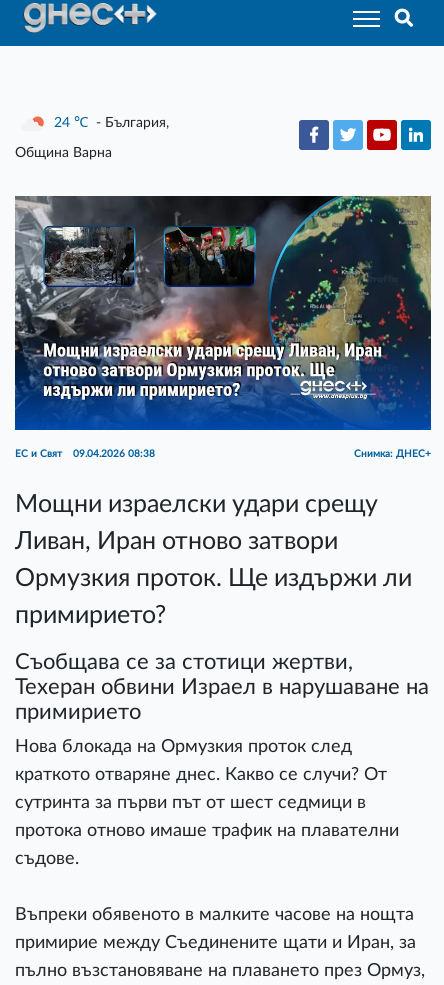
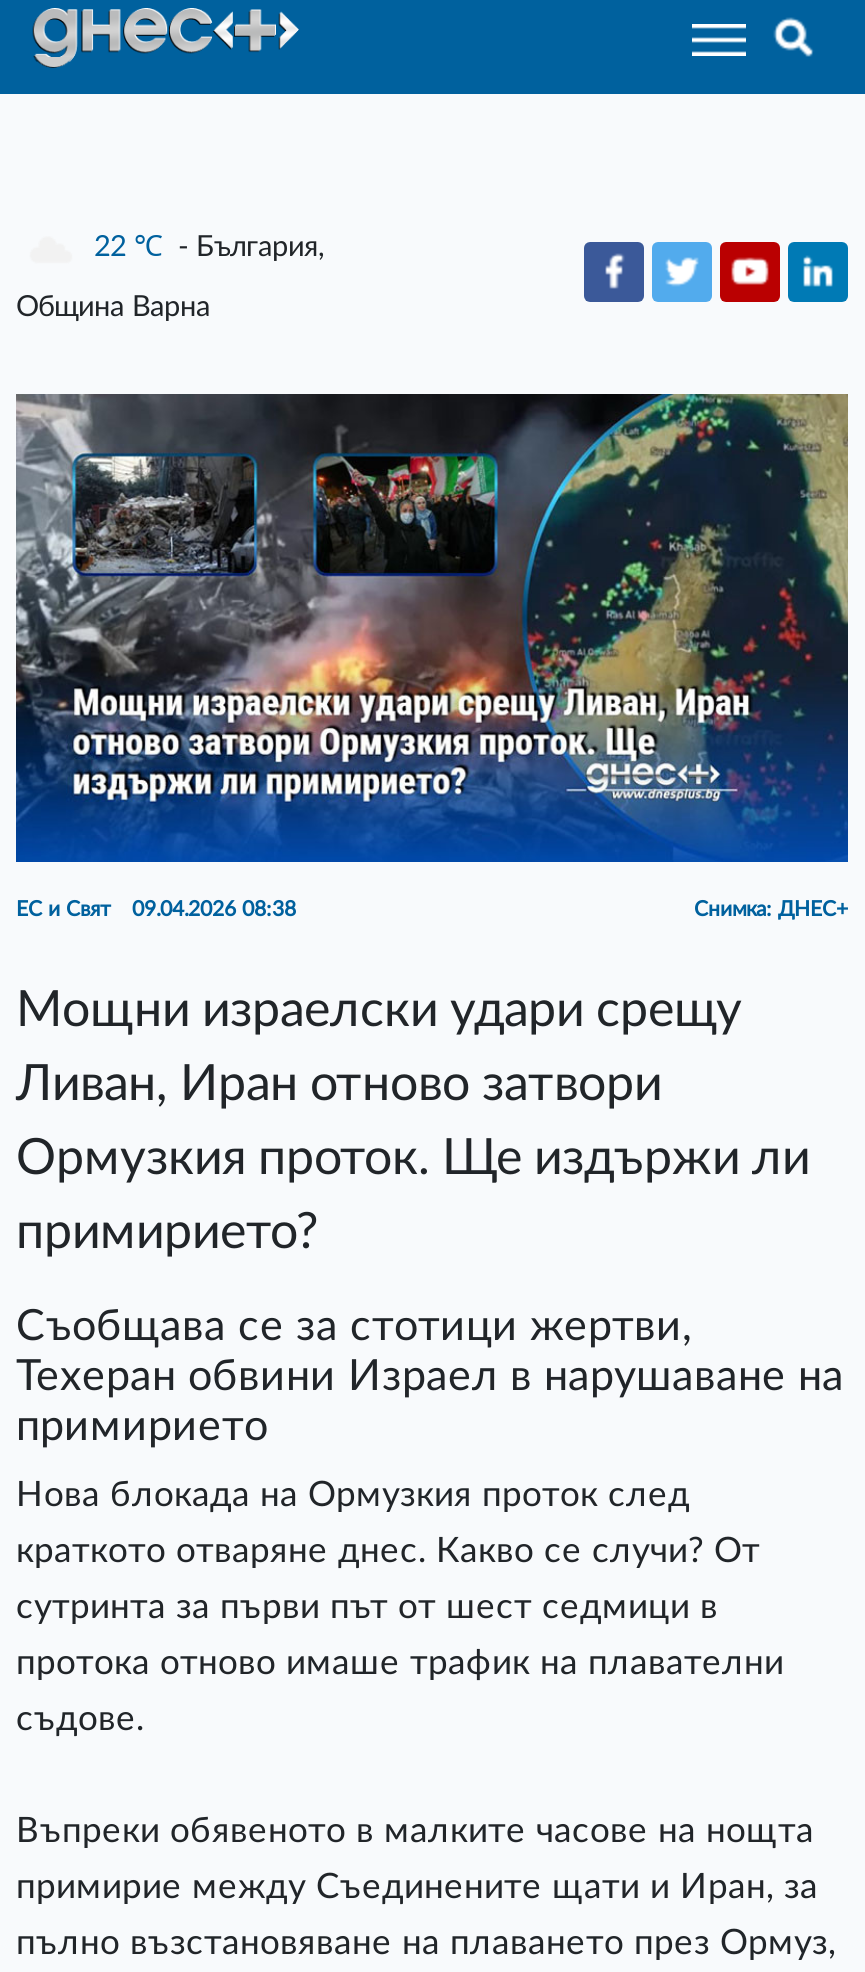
- 24 ℃ - България,
+ 22 ℃ - България,
